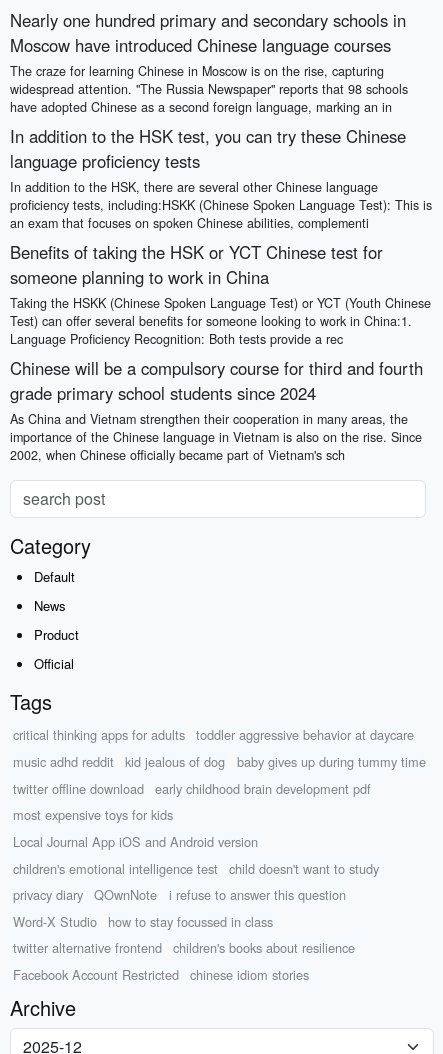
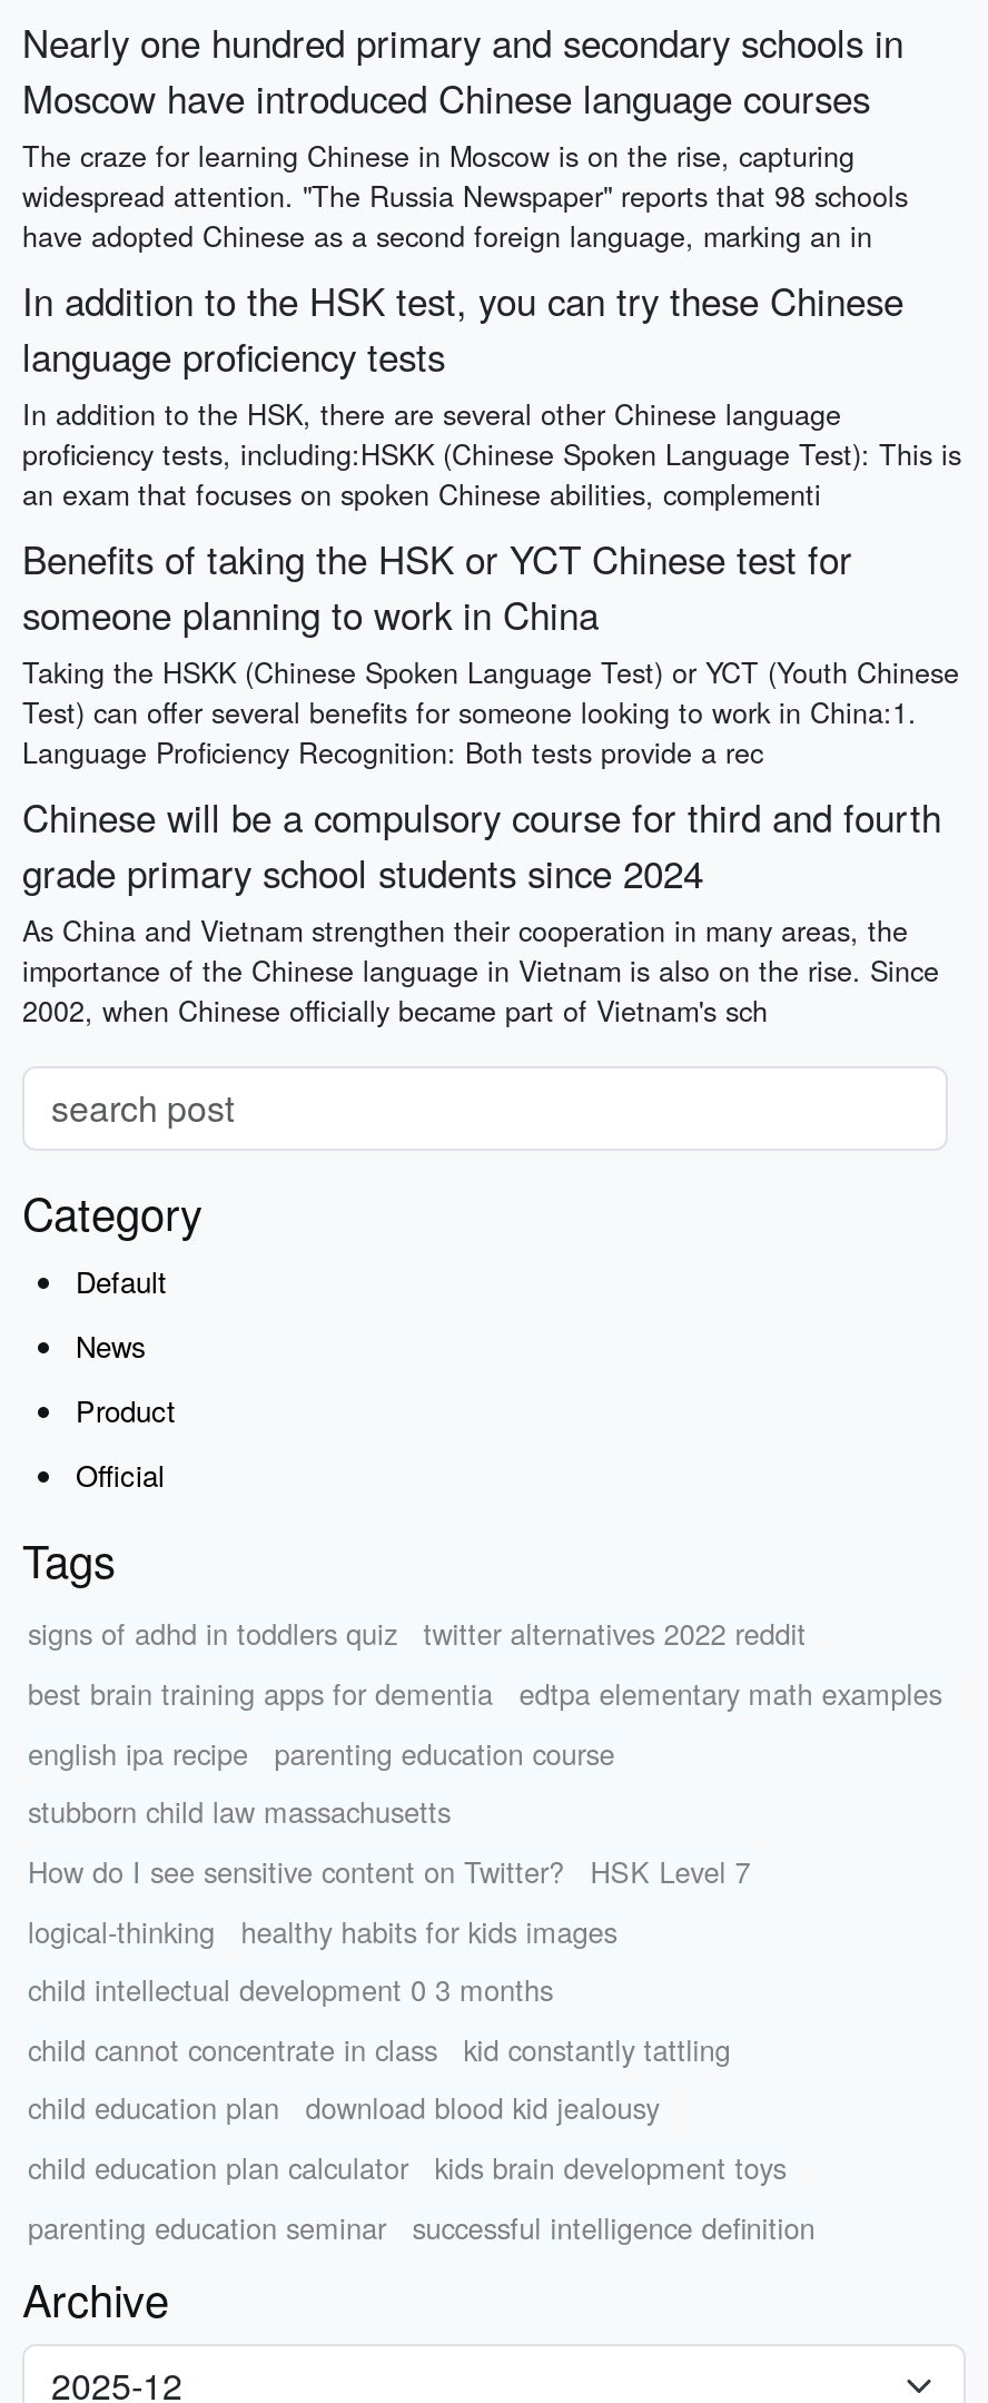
- critical thinking apps for adults
- toddler aggressive behavior at daycare
- music adhd reddit
- kid jealous of dog
- baby gives up during tummy time
- twitter offline download
- early childhood brain development pdf
- most expensive toys for kids
- Local Journal App iOS and Android version
- children's emotional intelligence test
- child doesn't want to study
- privacy diary
- QOwnNote
- i refuse to answer this question
- Word-X Studio
- how to stay focussed in class
- twitter alternative frontend
- children's books about resilience
- Facebook Account Restricted
- chinese idiom stories
+ signs of adhd in toddlers quiz
+ twitter alternatives 2022 reddit
+ best brain training apps for dementia
+ edtpa elementary math examples
+ english ipa recipe
+ parenting education course
+ stubborn child law massachusetts
+ How do I see sensitive content on Twitter?
+ HSK Level 7
+ logical-thinking
+ healthy habits for kids images
+ child intellectual development 0 3 months
+ child cannot concentrate in class
+ kid constantly tattling
+ child education plan
+ download blood kid jealousy
+ child education plan calculator
+ kids brain development toys
+ parenting education seminar
+ successful intelligence definition
